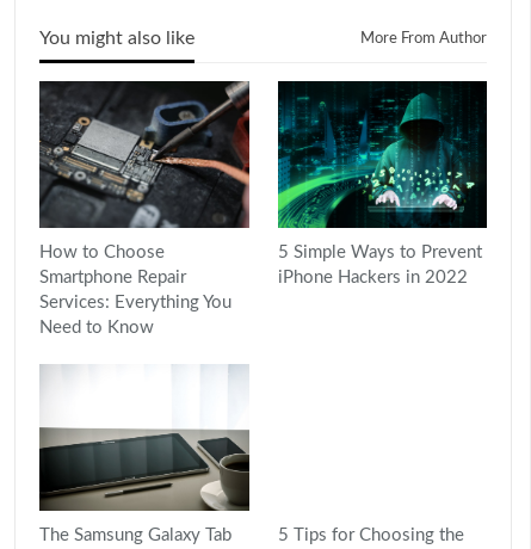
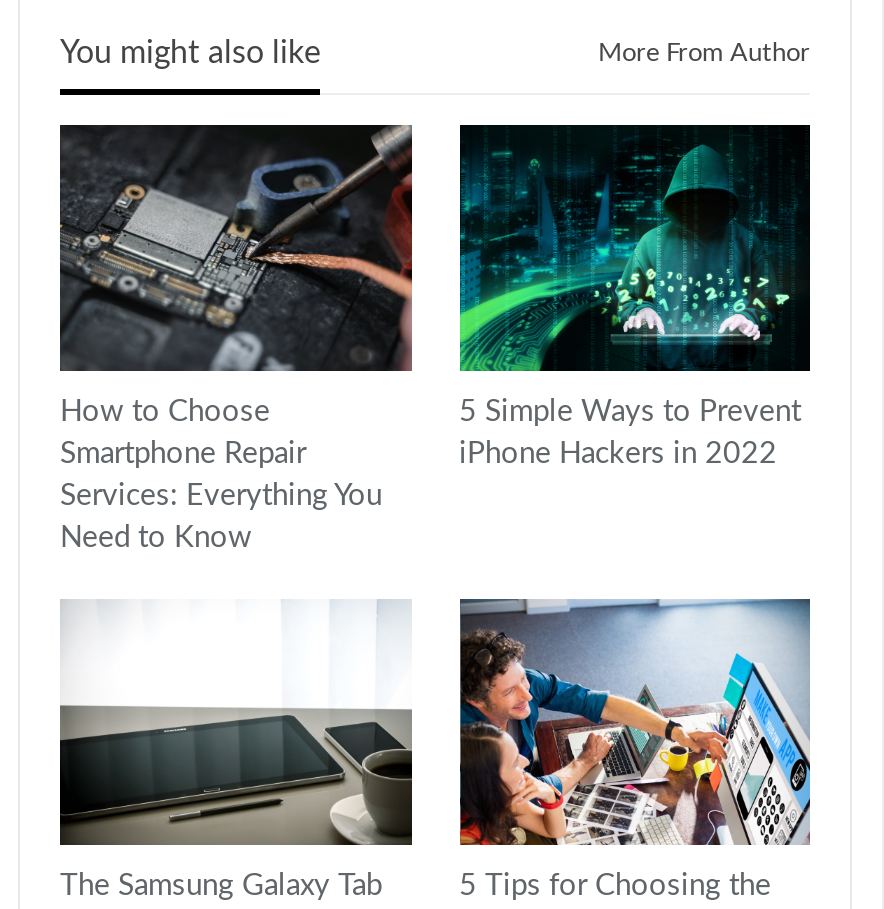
+ [image]
